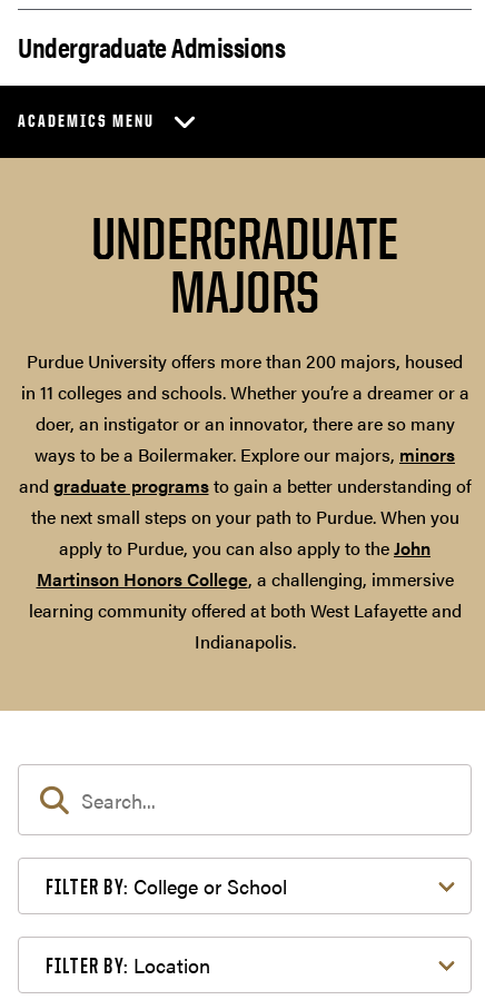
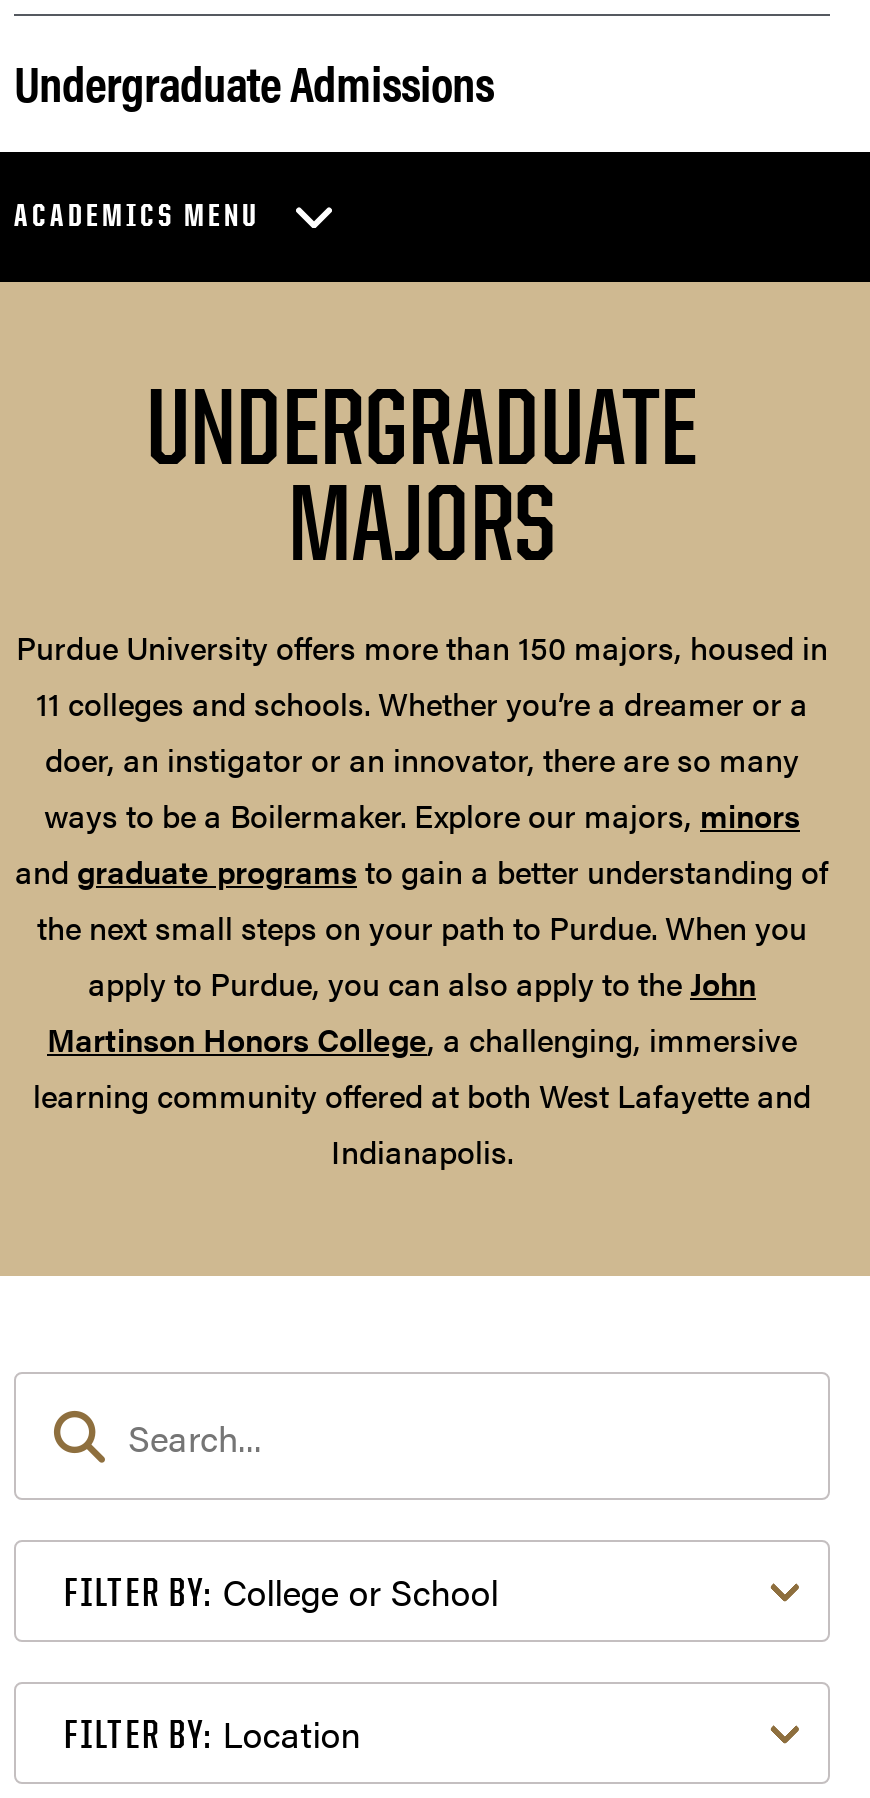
- Purdue University offers more than 200 majors, housed
- in 11 colleges and schools. Whether you’re a dreamer or a
+ Purdue University offers more than 150 majors, housed in
+ 11 colleges and schools. Whether you’re a dreamer or a
